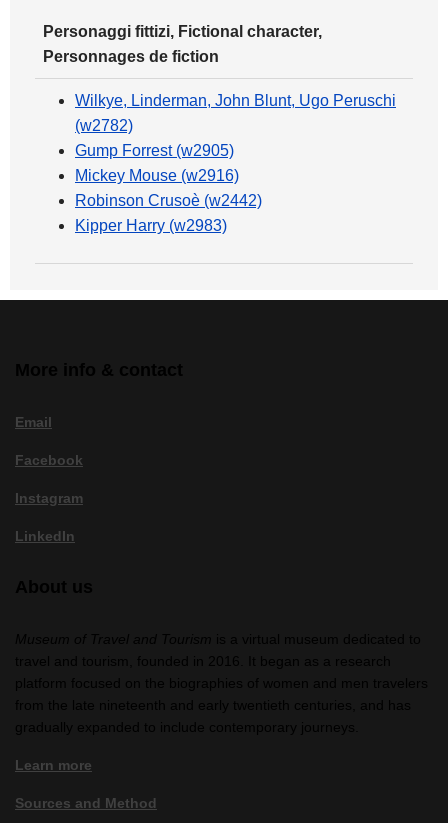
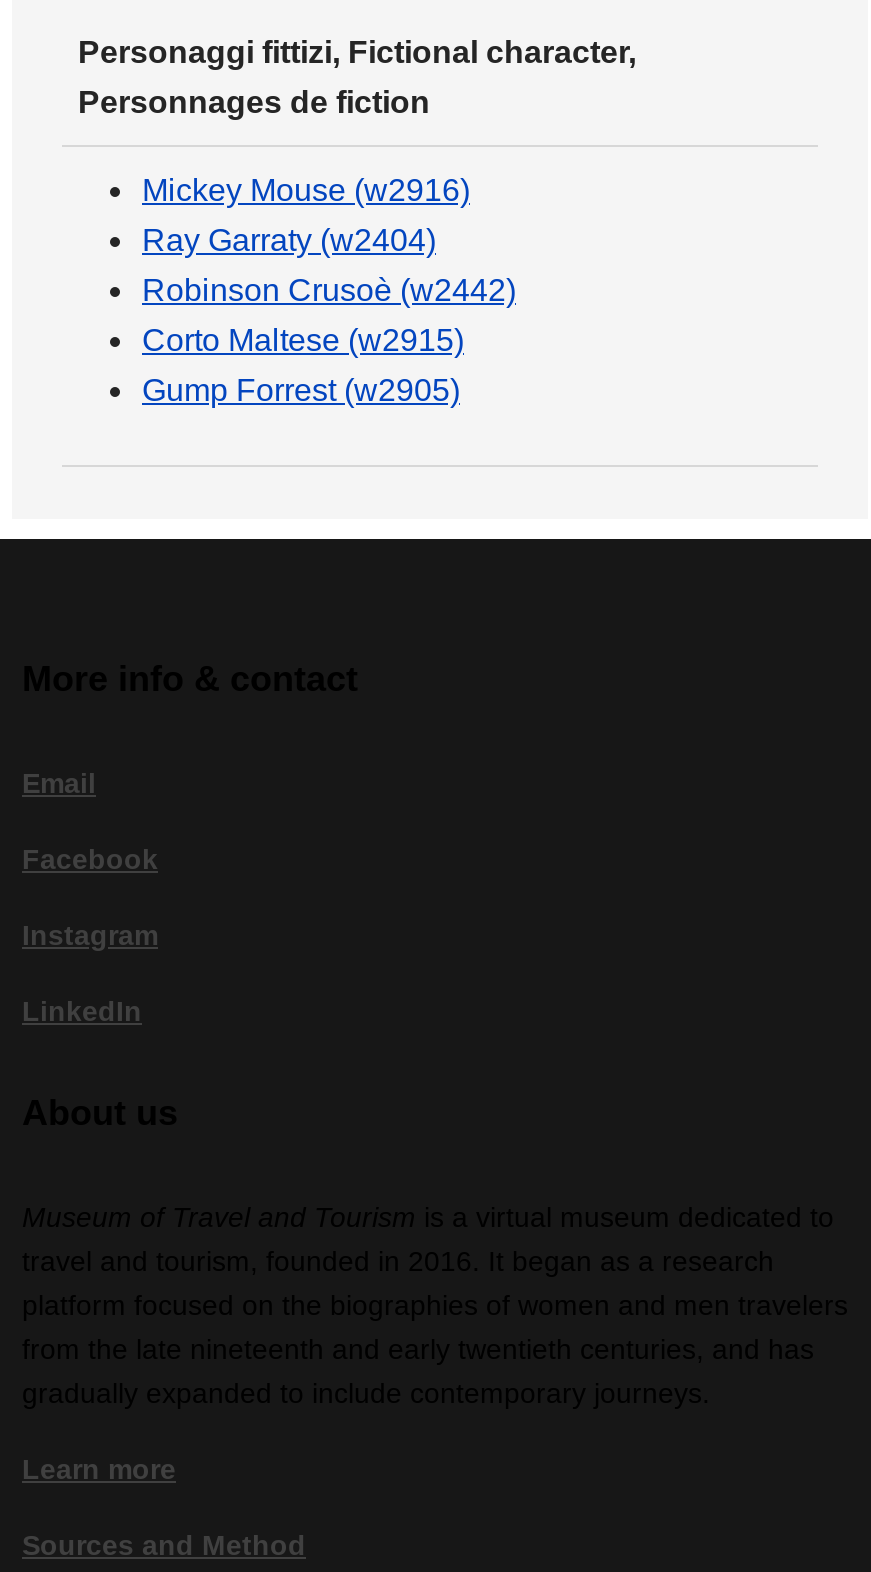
- Wilkye, Linderman, John Blunt, Ugo Peruschi
- (w2782)
+ Ray Garraty (w2404)
+ Corto Maltese (w2915)

moved down: Gump Forrest (w2905)

moved up: Mickey Mouse (w2916) | Robinson Crusoè (w2442)

- Kipper Harry (w2983)
